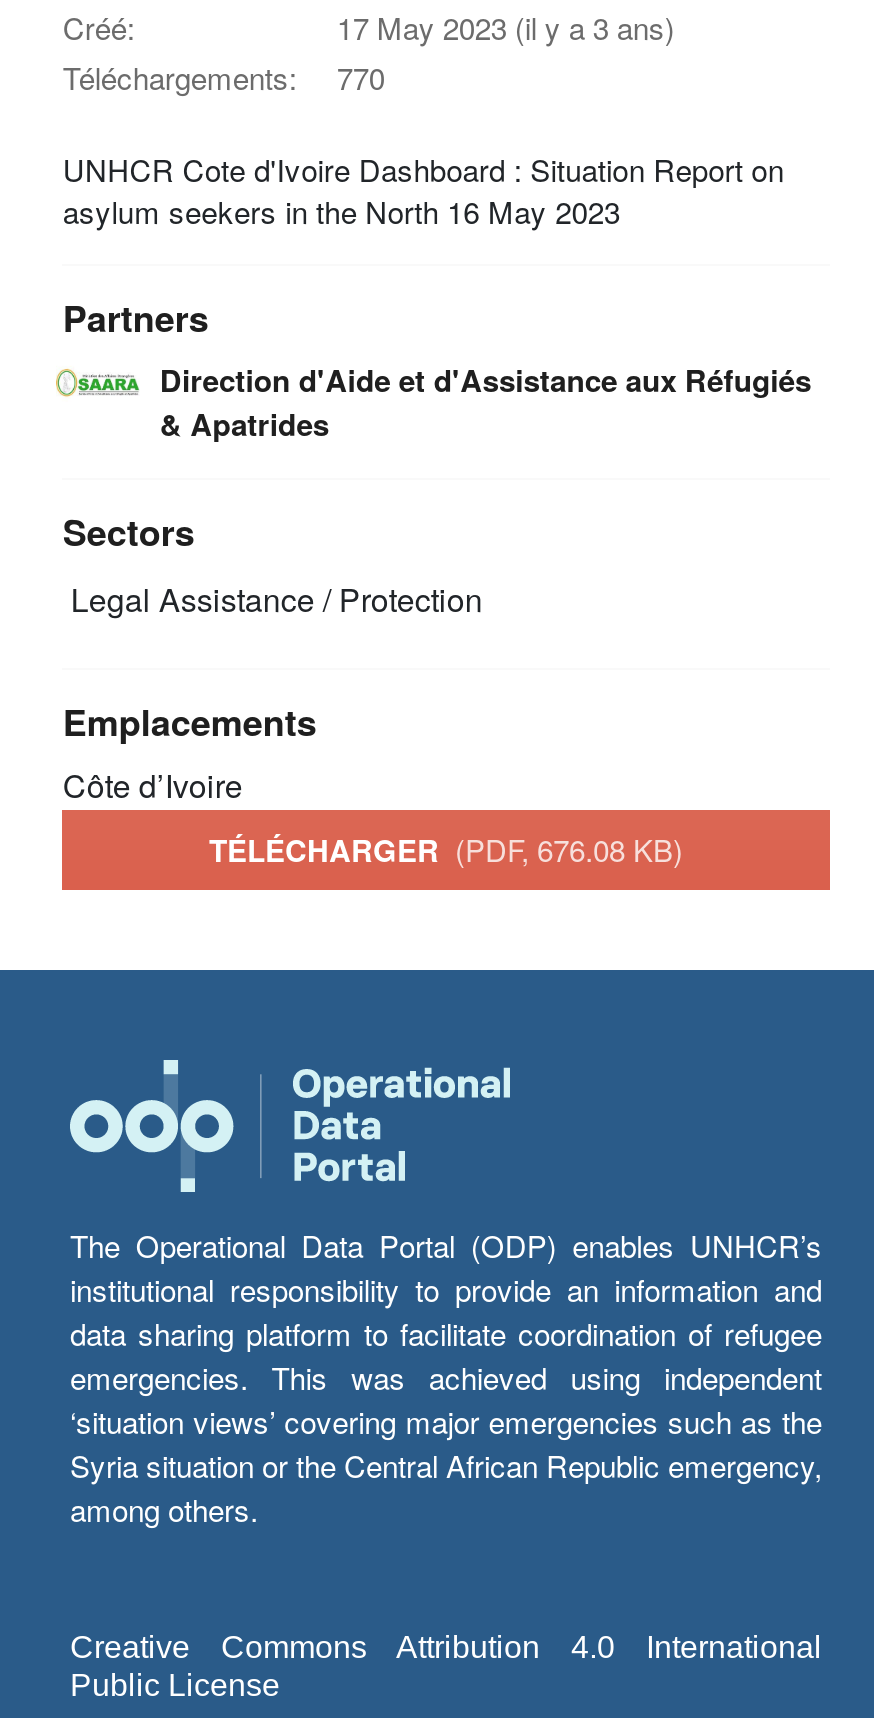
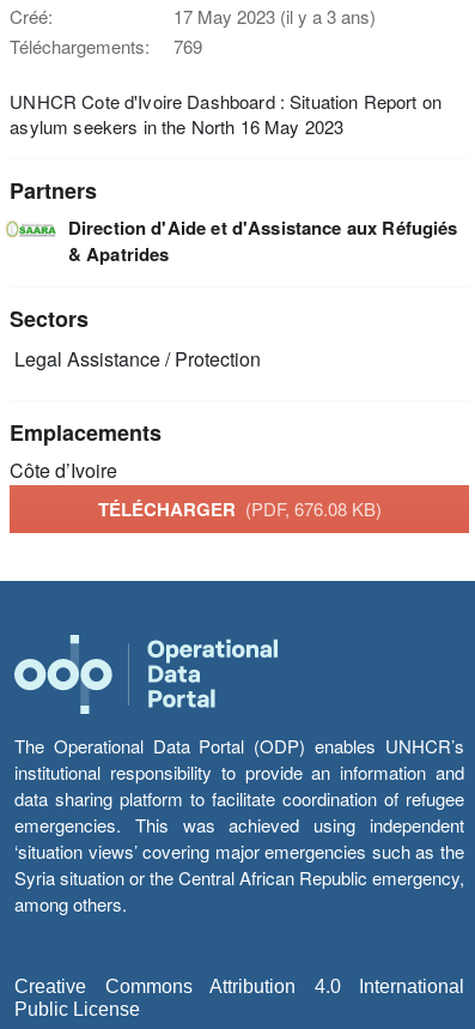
- Téléchargements: 770
+ Téléchargements: 769
